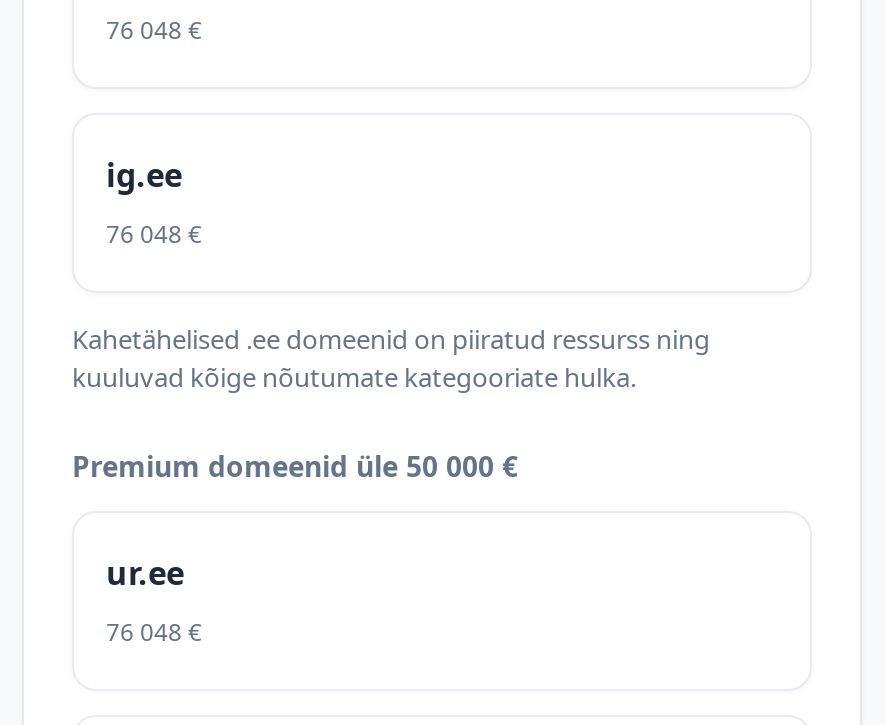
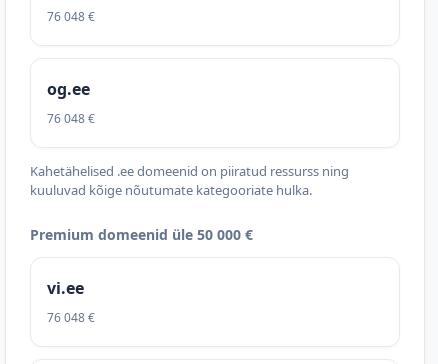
- ig.ee
+ og.ee

- ur.ee
+ vi.ee
